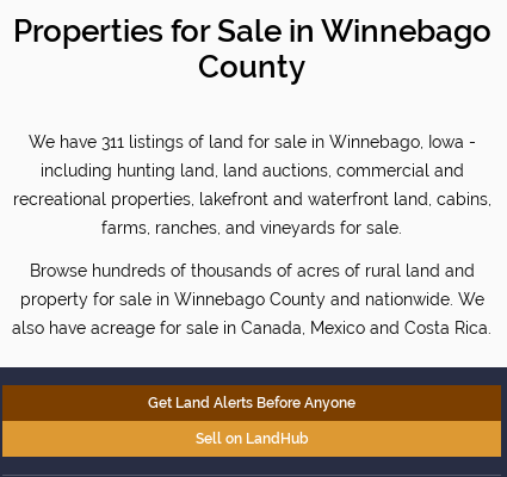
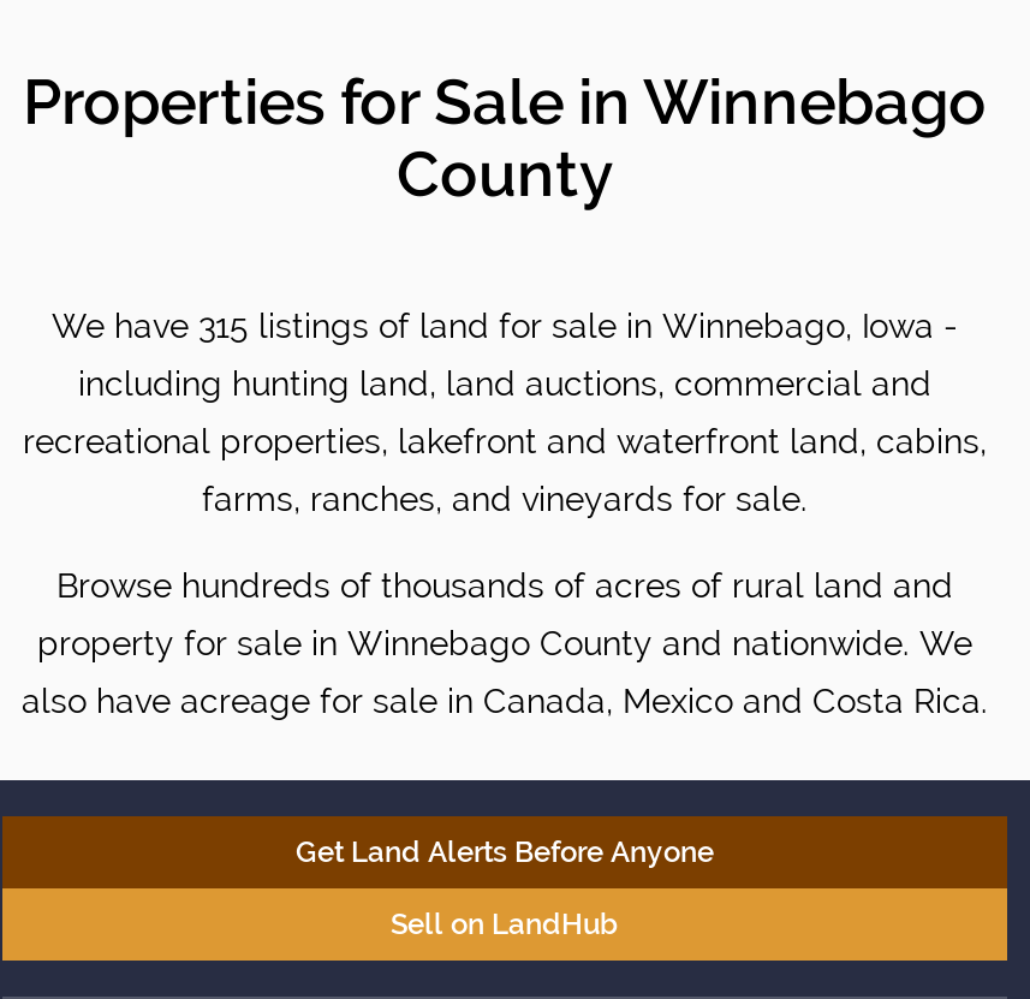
- We have 311 listings of land for sale in Winnebago, Iowa -
+ We have 315 listings of land for sale in Winnebago, Iowa -
